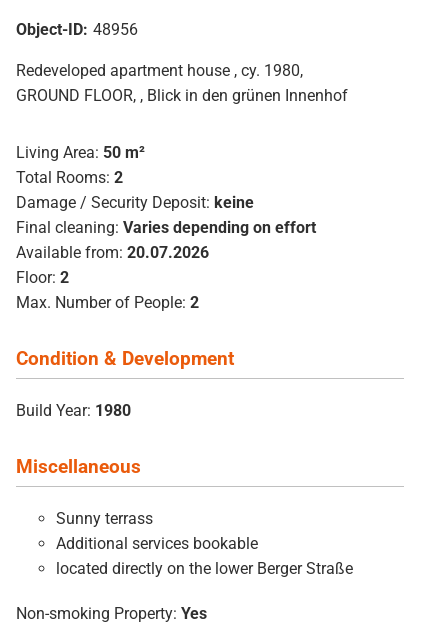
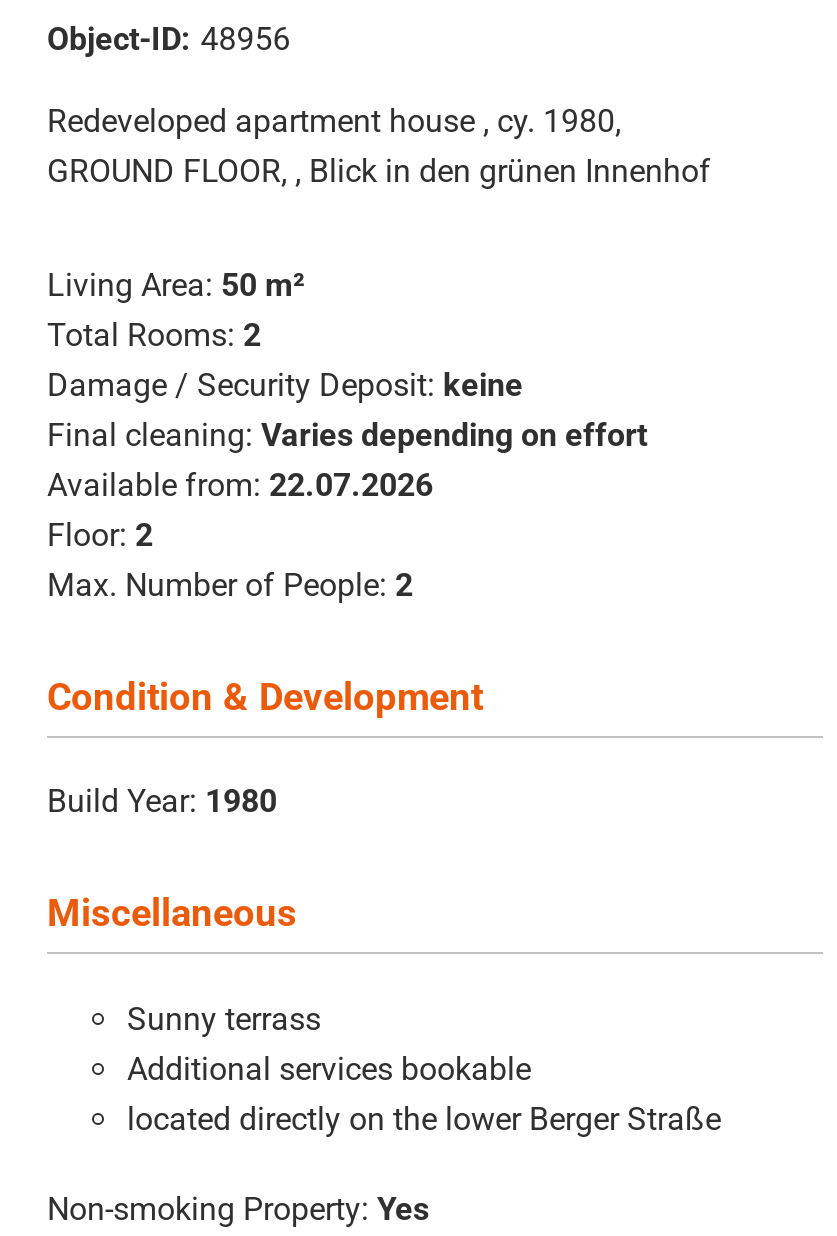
- Available from: 20.07.2026
+ Available from: 22.07.2026
